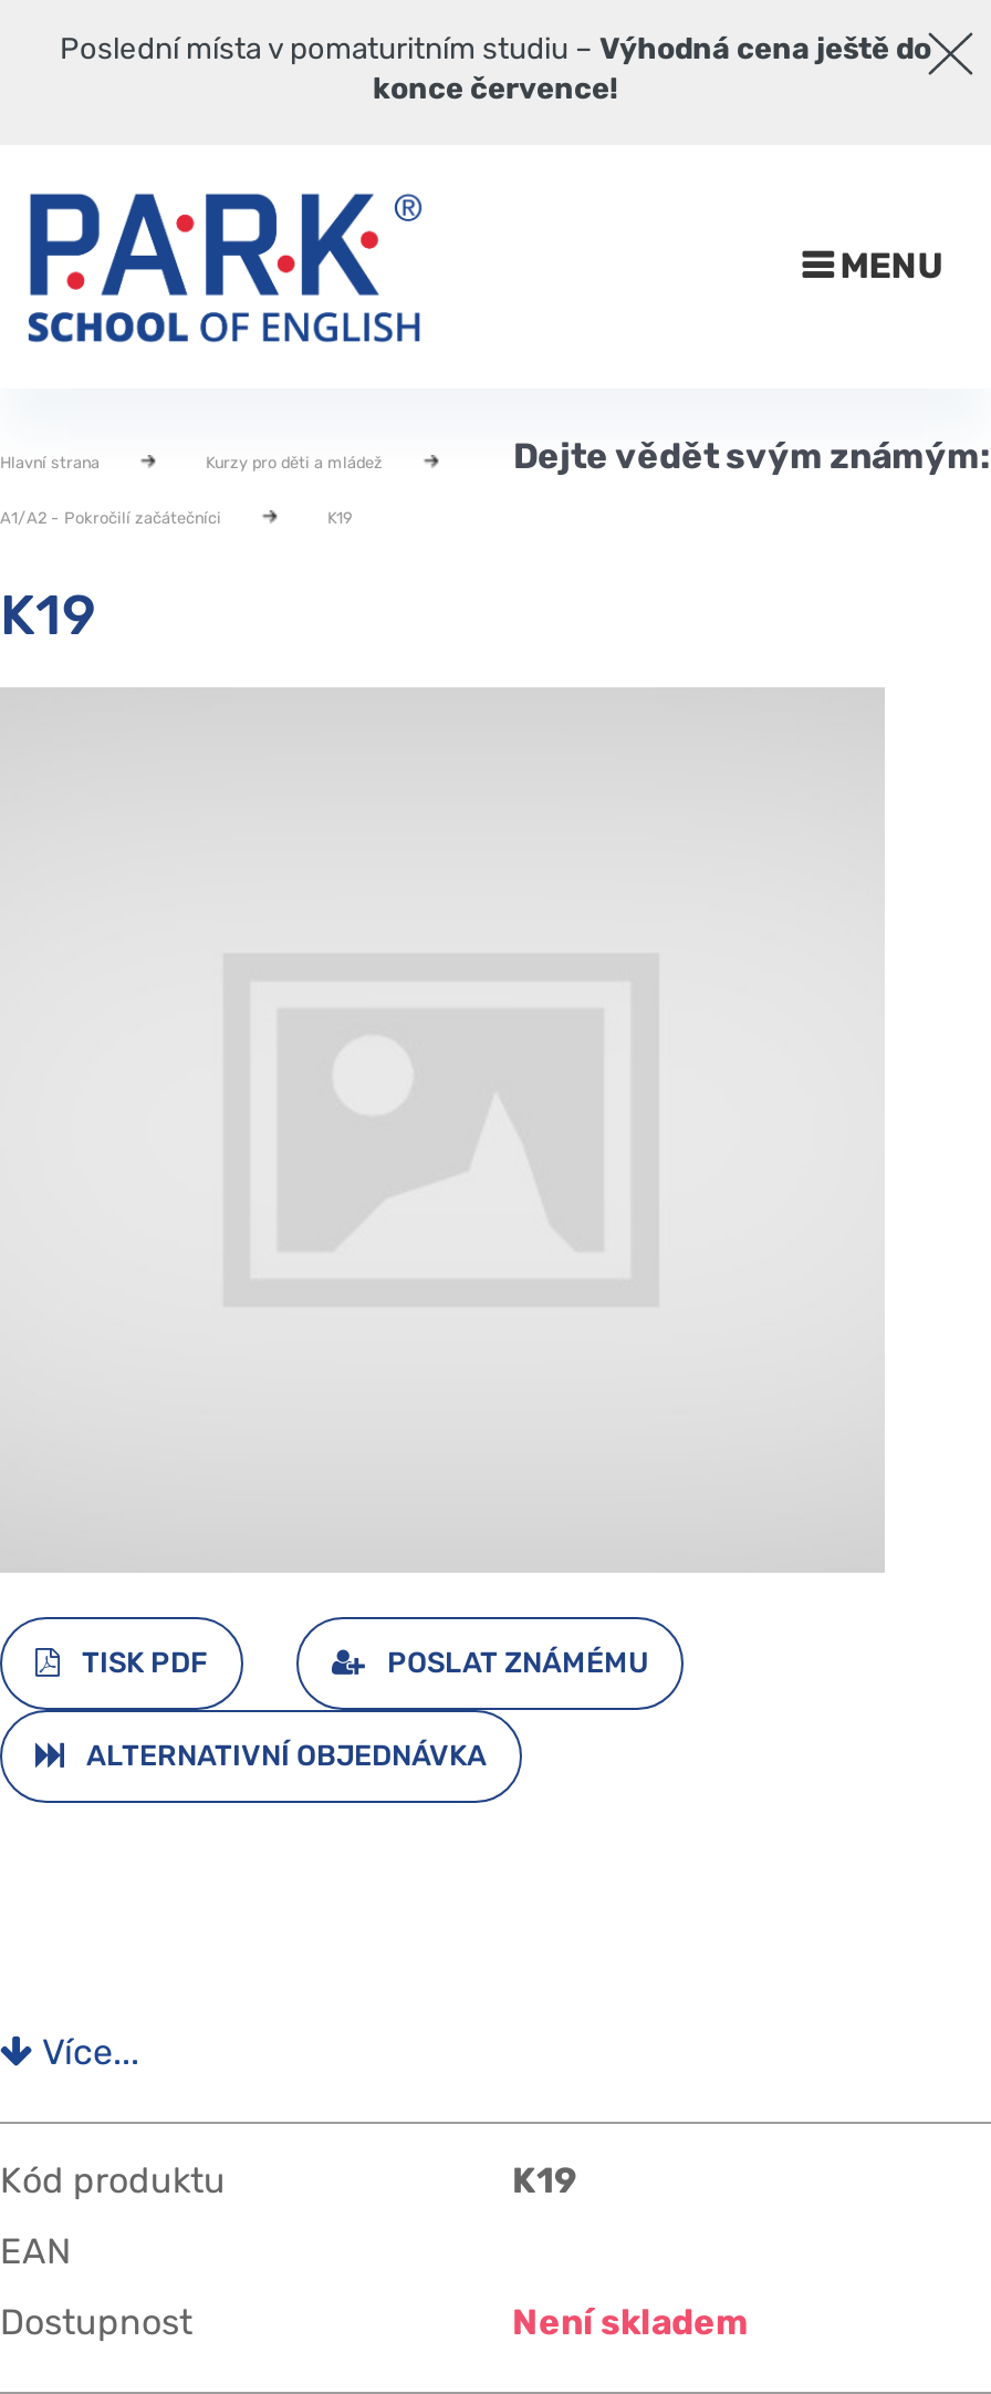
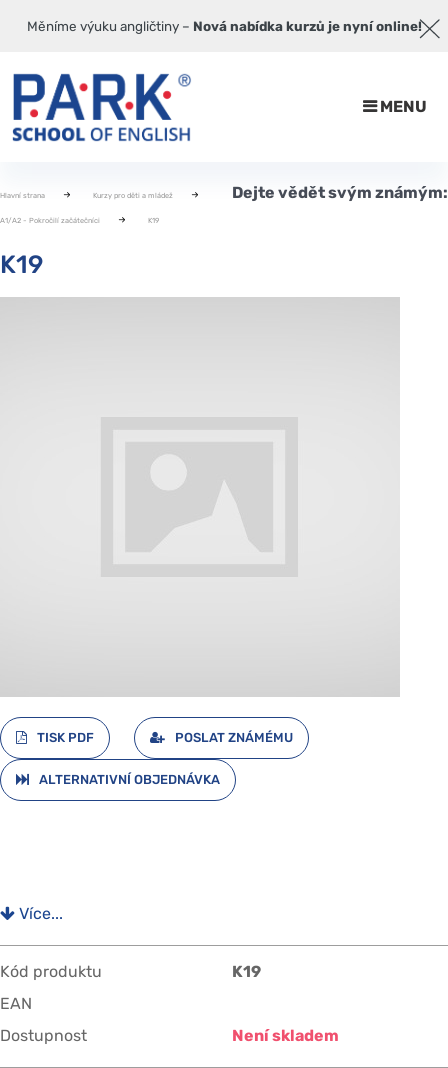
- Poslední místa v pomaturitním studiu – Výhodná cena ještě do
- konce července!
+ Měníme výuku angličtiny – Nová nabídka kurzů je nyní online!
